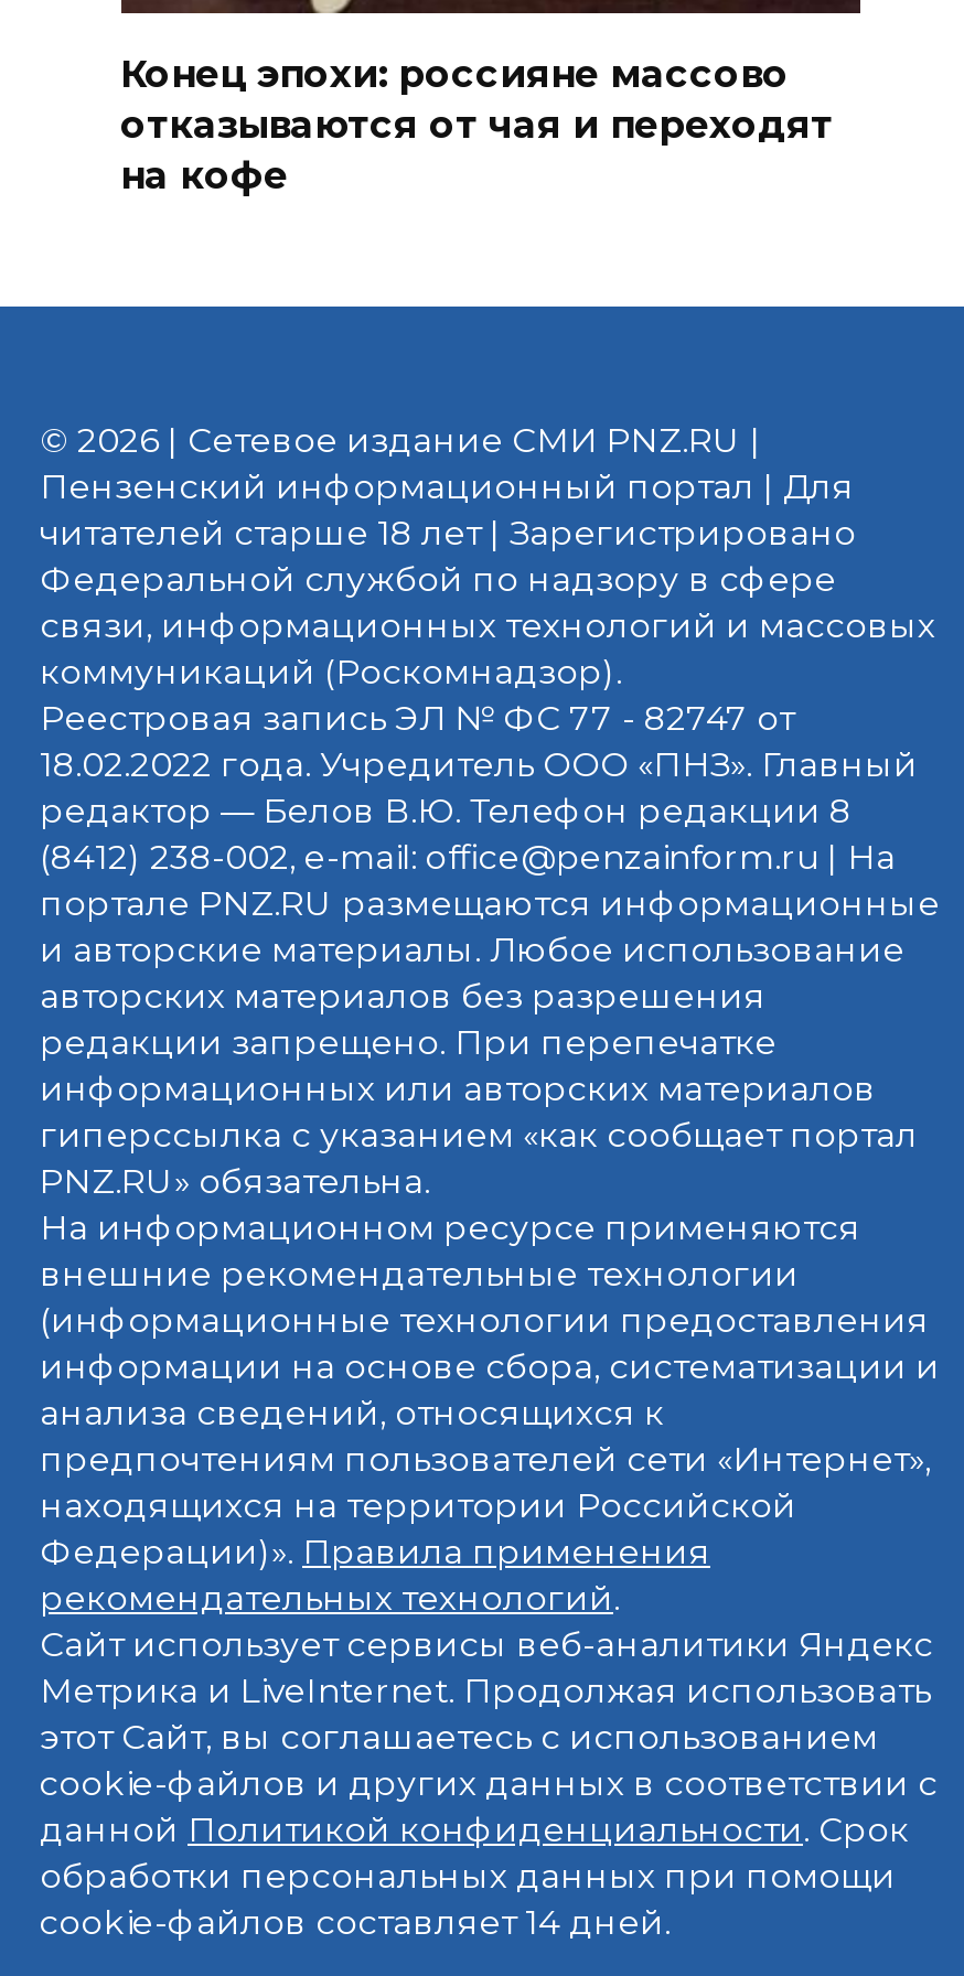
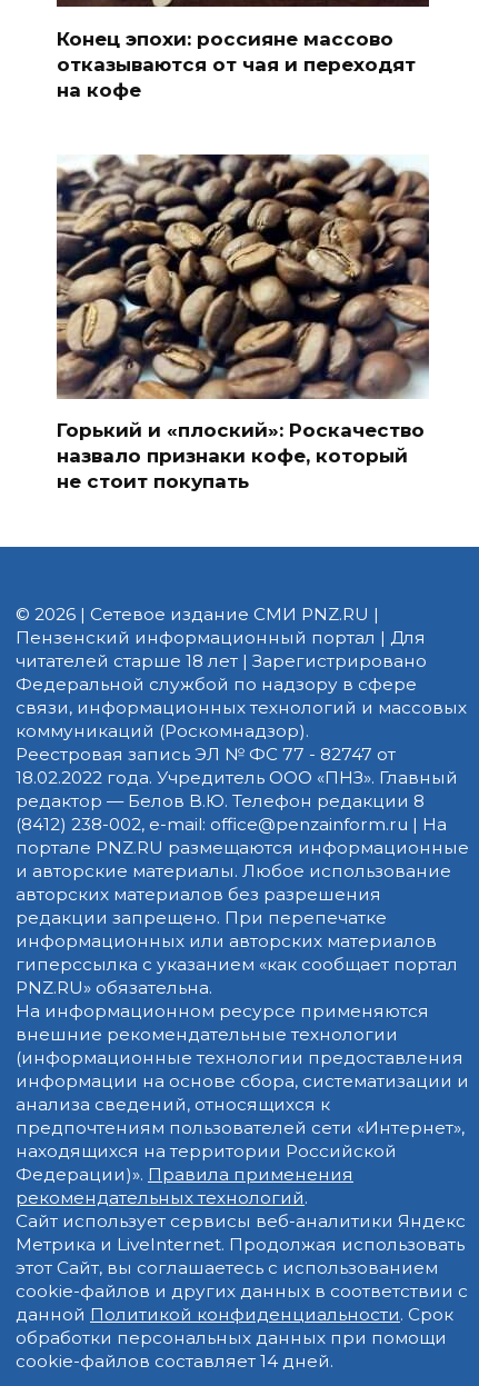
+ [image]
+ Горький и «плоский»: Роскачество
+ назвало признаки кофе, который
+ не стоит покупать
